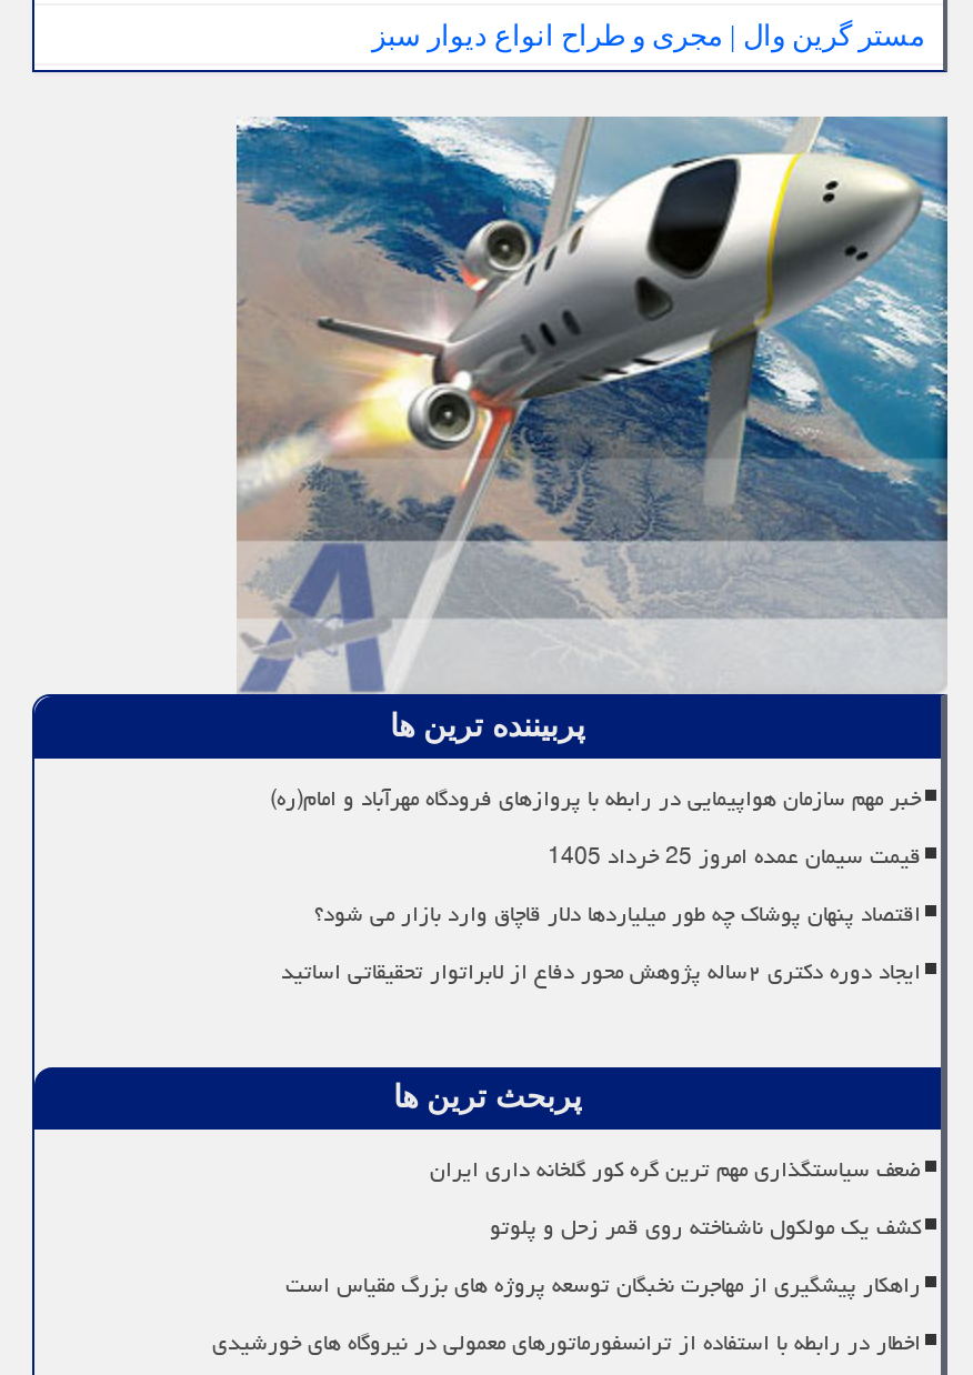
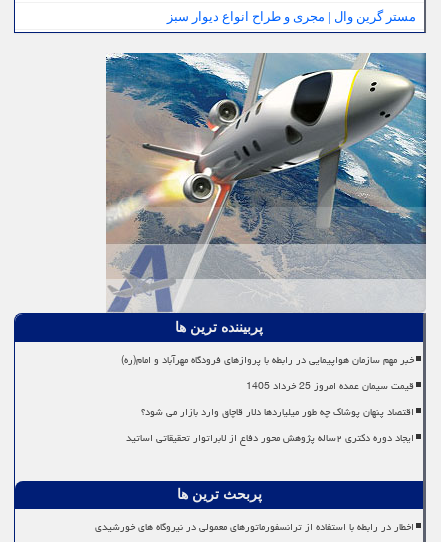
- ضعف سیاستگذاری مهم ترین گره کور گلخانه داری ایران
- کشف یک مولکول ناشناخته روی قمر زحل و پلوتو
- راهکار پیشگیری از مهاجرت نخبگان توسعه پروژه های بزرگ مقیاس است
